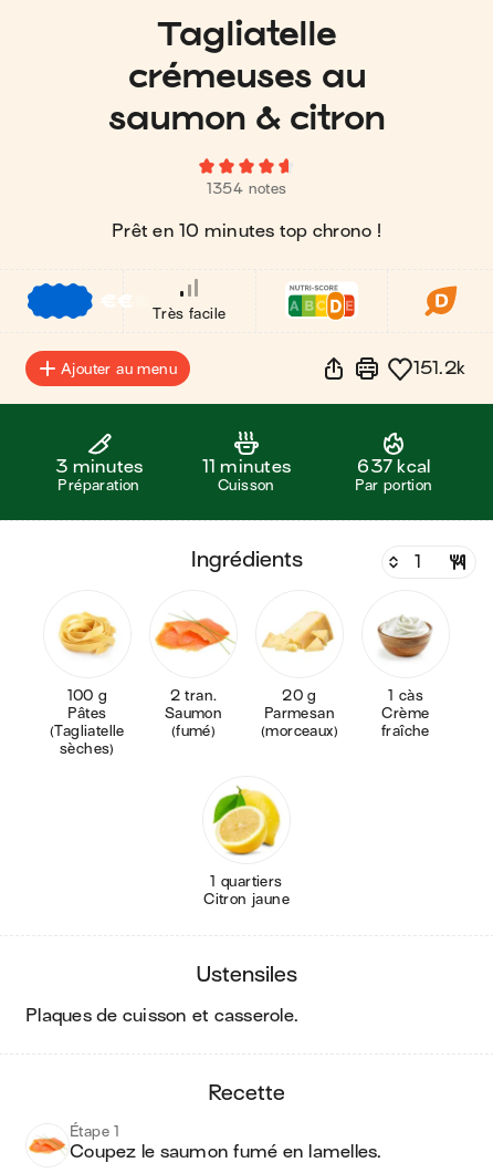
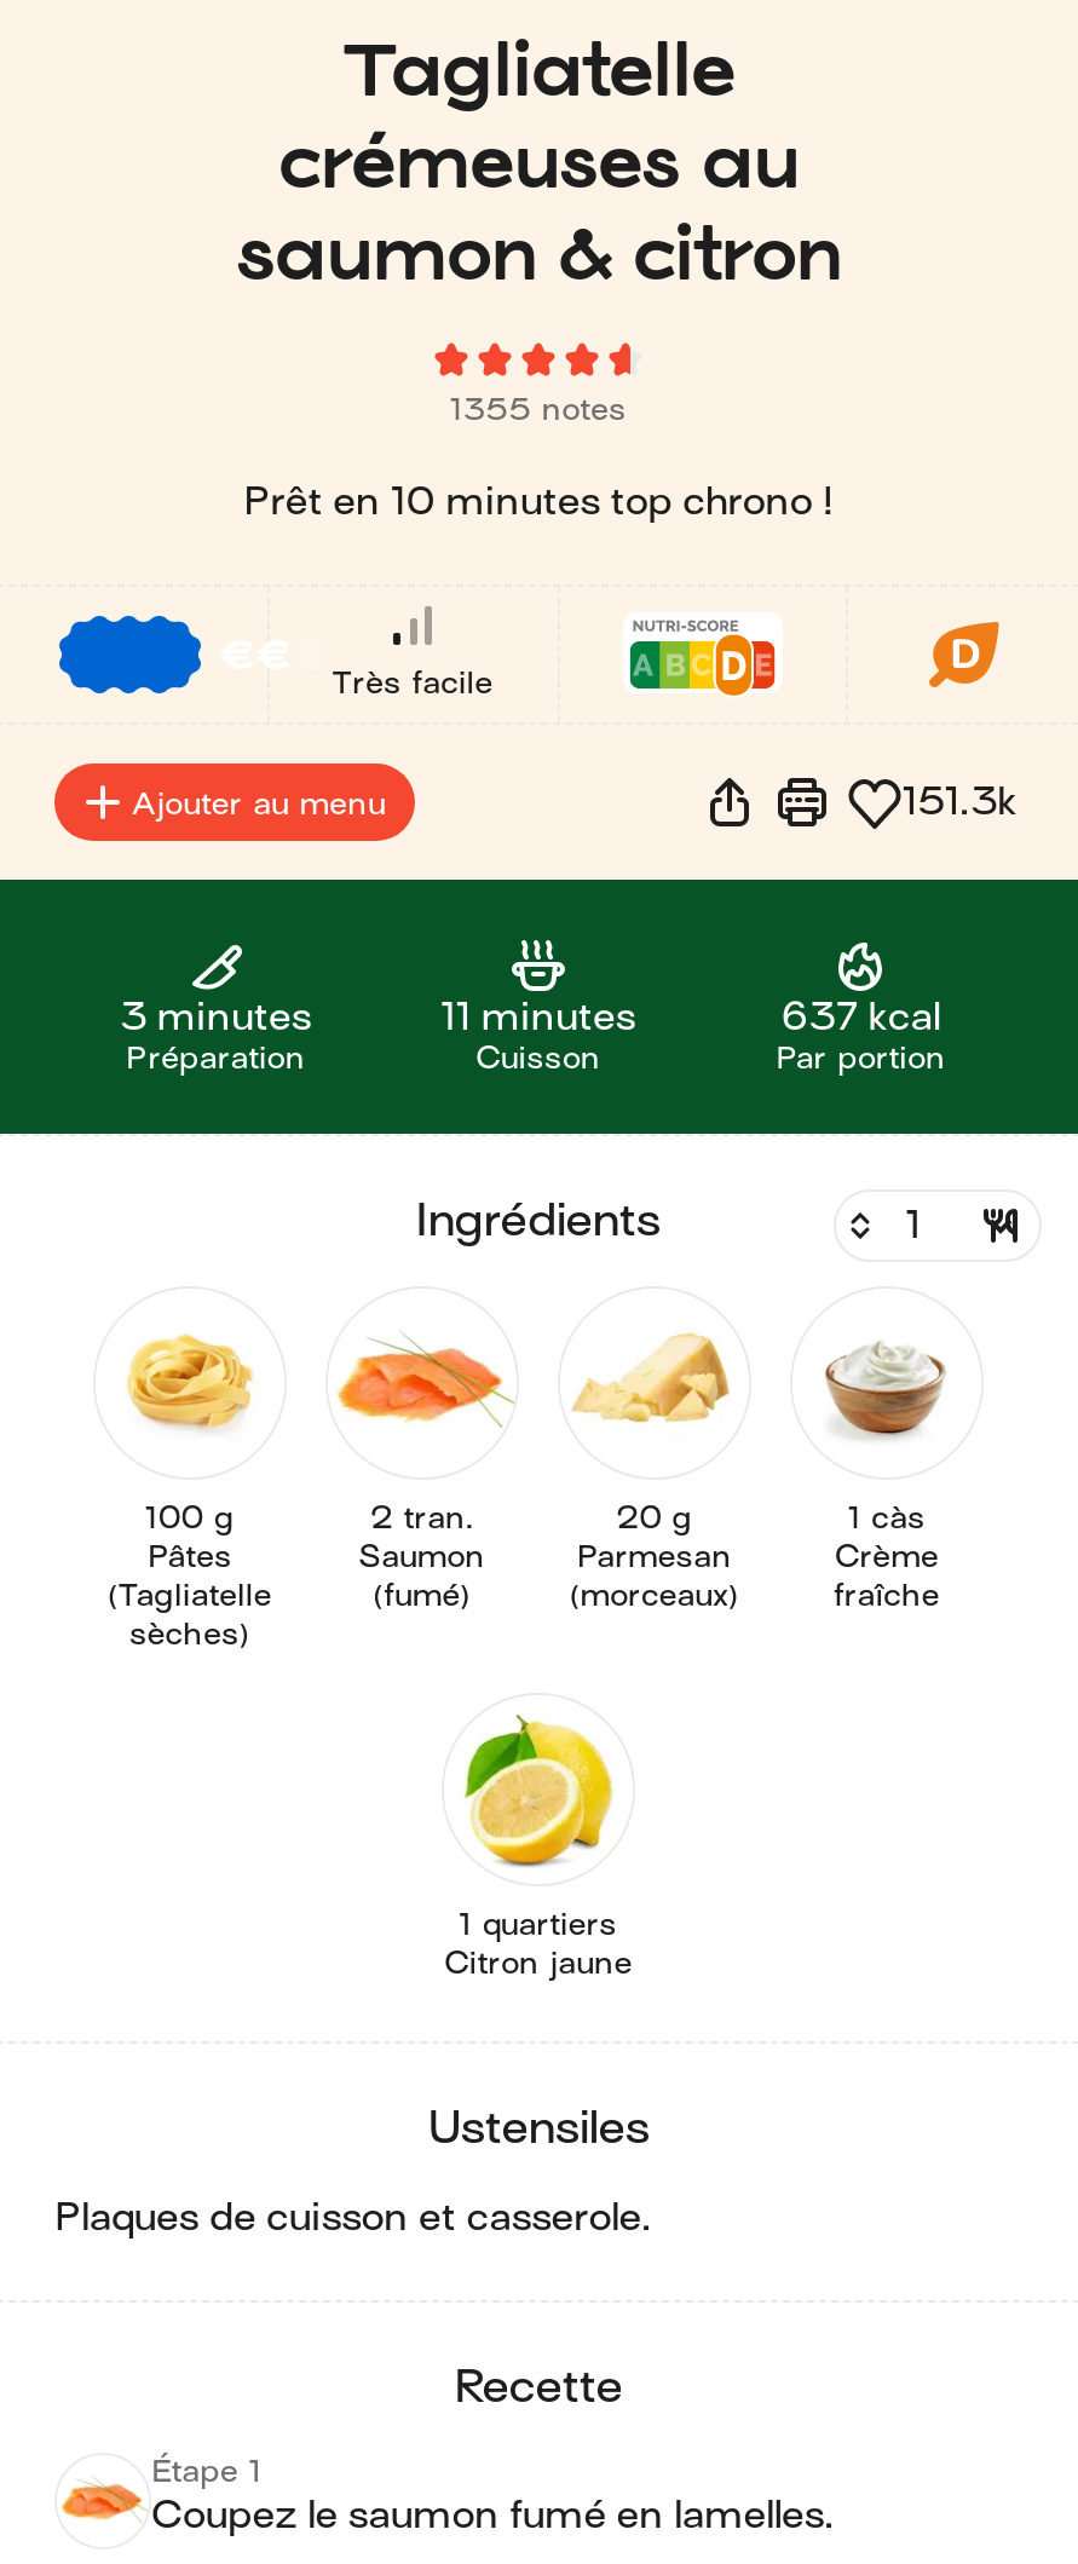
- 1354 notes
+ 1355 notes

- 151.2k
+ 151.3k
